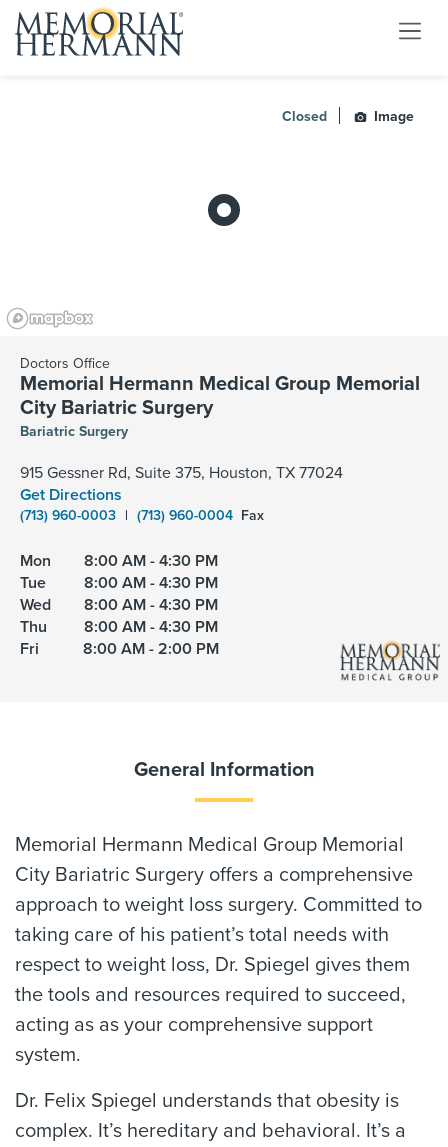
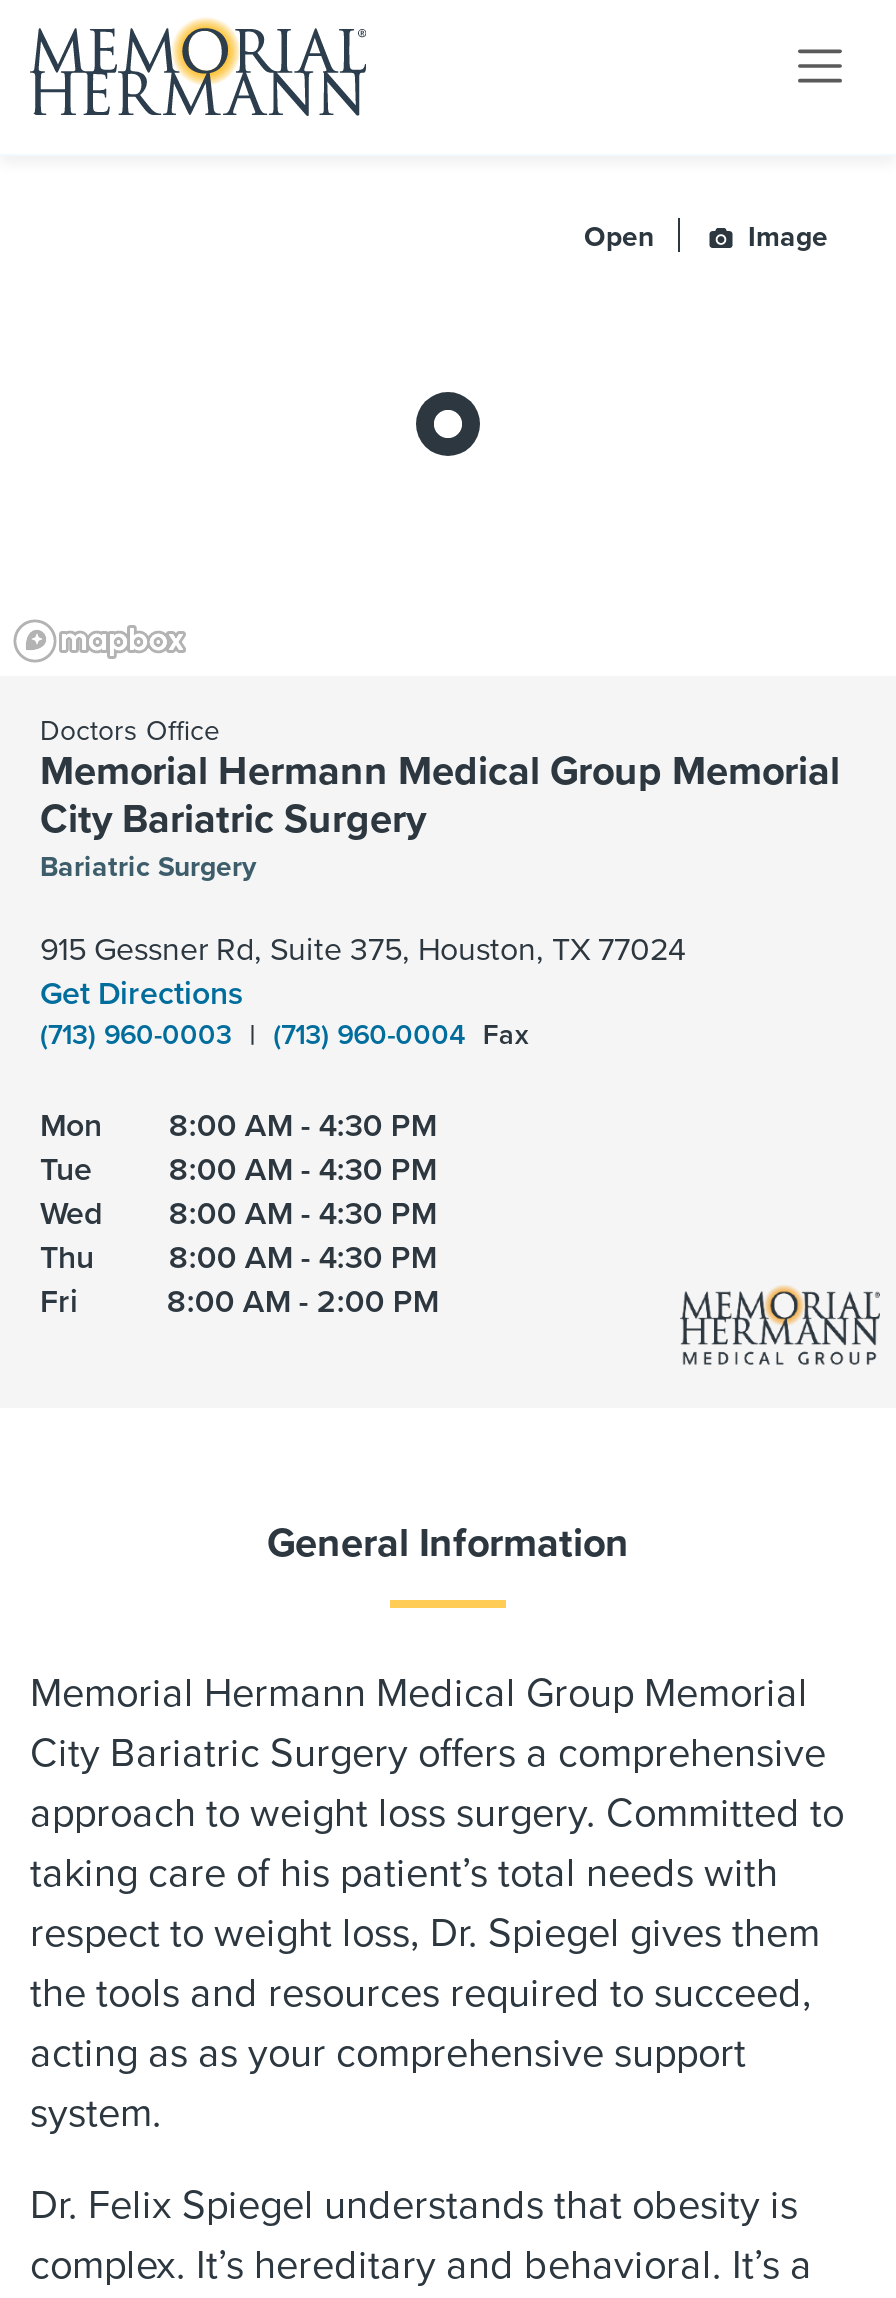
- Closed
+ Open
